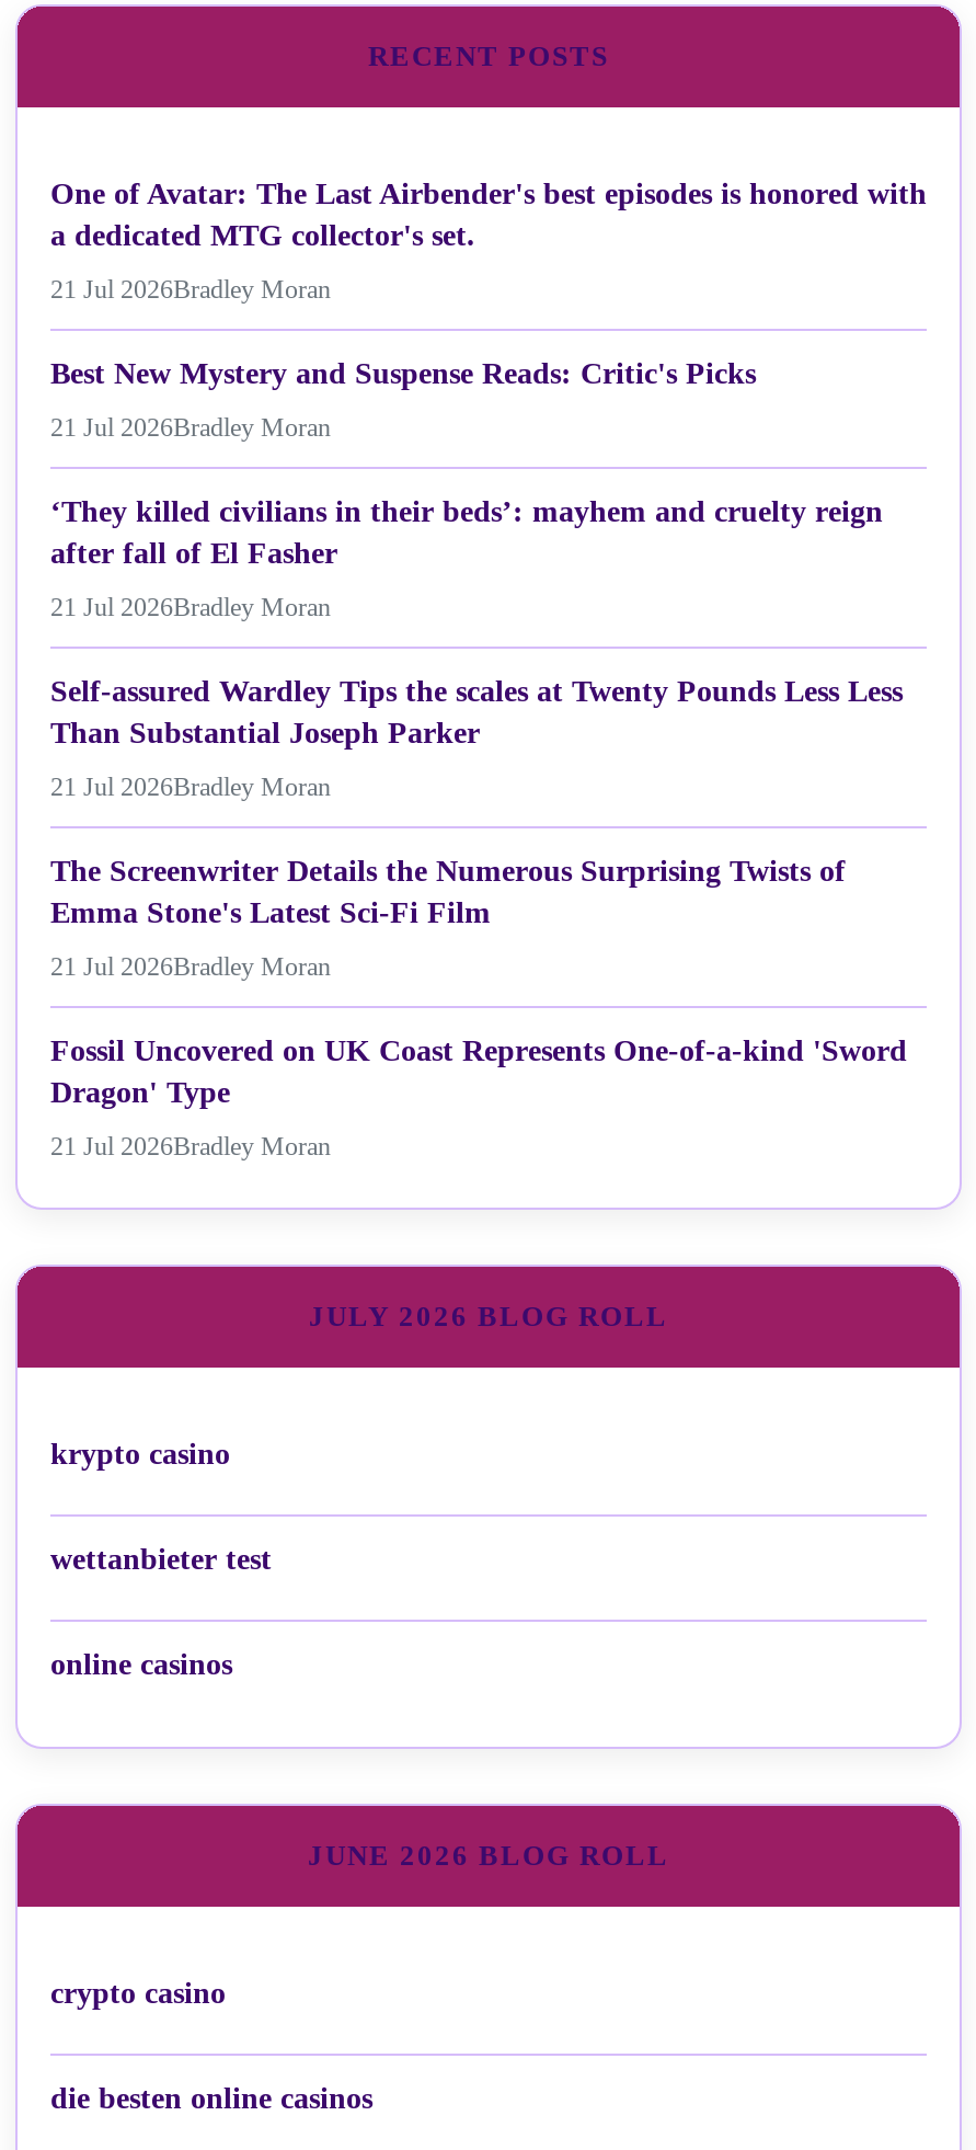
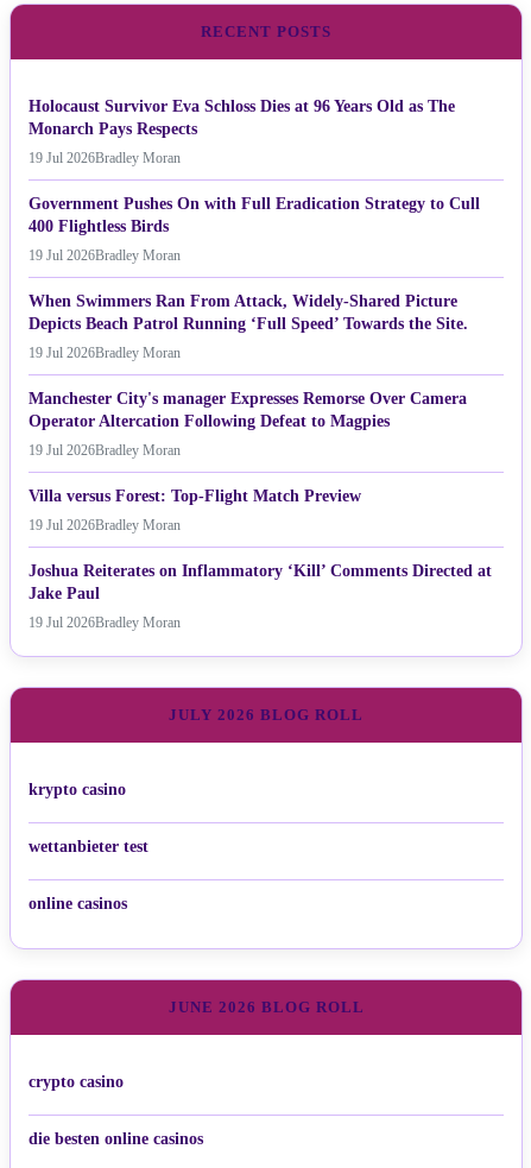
- One of Avatar: The Last Airbender's best episodes is honored with
- a dedicated MTG collector's set.
+ Holocaust Survivor Eva Schloss Dies at 96 Years Old as The
+ Monarch Pays Respects

- 21 Jul 2026Bradley Moran
+ 19 Jul 2026Bradley Moran

- Best New Mystery and Suspense Reads: Critic's Picks
+ Government Pushes On with Full Eradication Strategy to Cull
+ 400 Flightless Birds

- 21 Jul 2026Bradley Moran
+ 19 Jul 2026Bradley Moran

- ‘They killed civilians in their beds’: mayhem and cruelty reign
- after fall of El Fasher
+ When Swimmers Ran From Attack, Widely-Shared Picture
+ Depicts Beach Patrol Running ‘Full Speed’ Towards the Site.

- 21 Jul 2026Bradley Moran
+ 19 Jul 2026Bradley Moran

- Self-assured Wardley Tips the scales at Twenty Pounds Less Less
- Than Substantial Joseph Parker
+ Manchester City's manager Expresses Remorse Over Camera
+ Operator Altercation Following Defeat to Magpies

- 21 Jul 2026Bradley Moran
+ 19 Jul 2026Bradley Moran

- The Screenwriter Details the Numerous Surprising Twists of
- Emma Stone's Latest Sci-Fi Film
+ Villa versus Forest: Top-Flight Match Preview

- 21 Jul 2026Bradley Moran
+ 19 Jul 2026Bradley Moran

- Fossil Uncovered on UK Coast Represents One-of-a-kind 'Sword
- Dragon' Type
+ Joshua Reiterates on Inflammatory ‘Kill’ Comments Directed at
+ Jake Paul

- 21 Jul 2026Bradley Moran
+ 19 Jul 2026Bradley Moran
